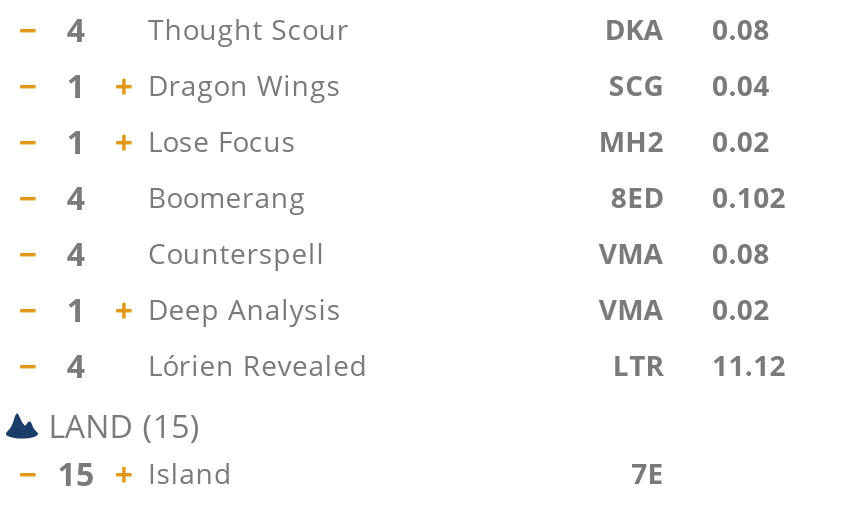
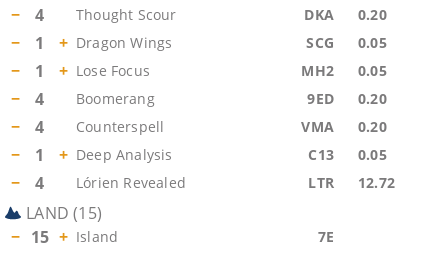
- DKA 0.08
+ DKA 0.20

- SCG 0.04
+ SCG 0.05

- MH2 0.02
+ MH2 0.05

- 8ED
- 0.102
+ 9ED
+ 0.20

- VMA 0.08
+ VMA 0.20

- VMA
- 0.02
+ C13
+ 0.05

- LTR 11.12
+ LTR 12.72
